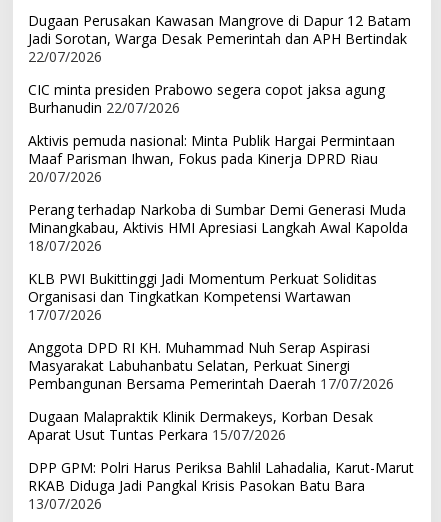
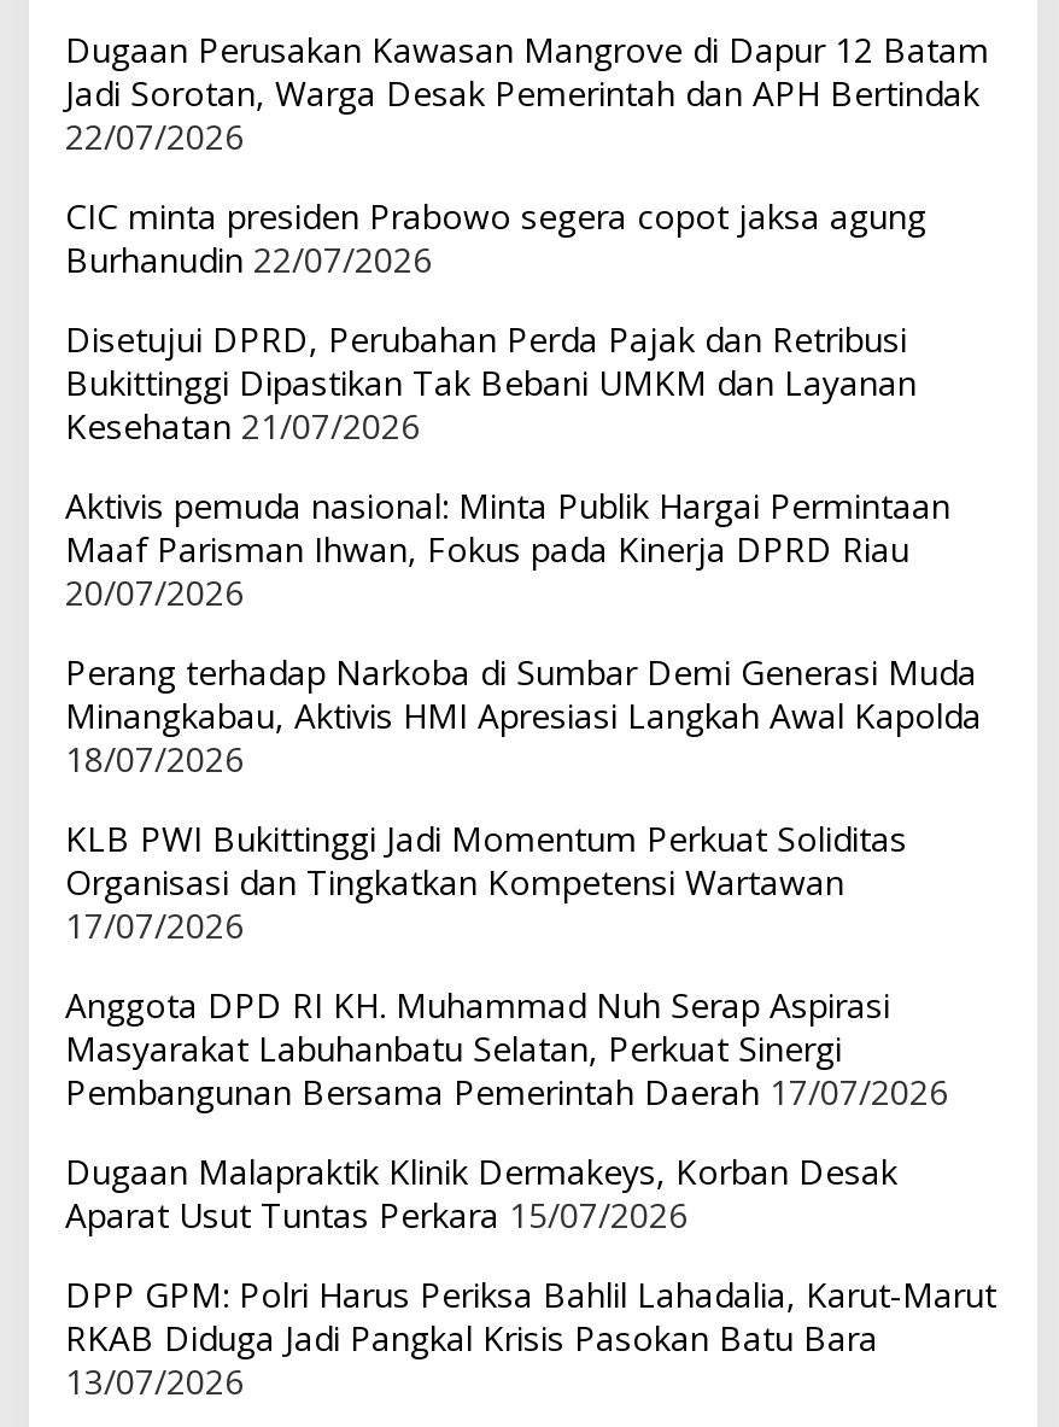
+ Disetujui DPRD, Perubahan Perda Pajak dan Retribusi
+ Bukittinggi Dipastikan Tak Bebani UMKM dan Layanan
+ Kesehatan 21/07/2026
